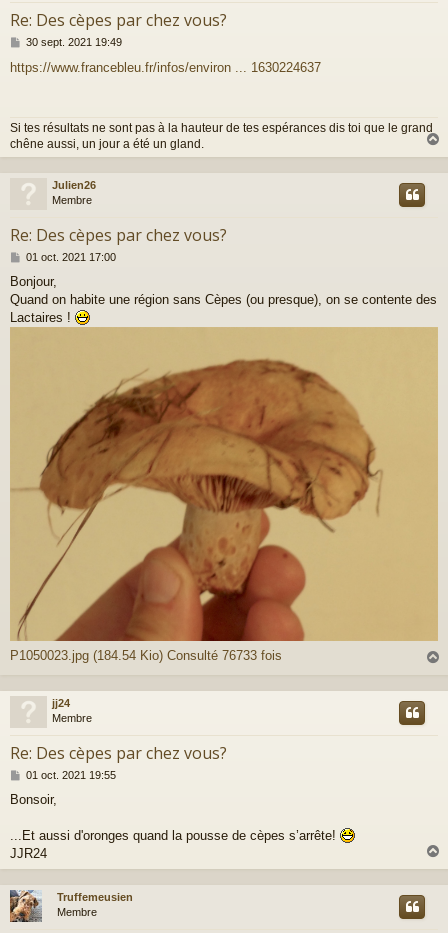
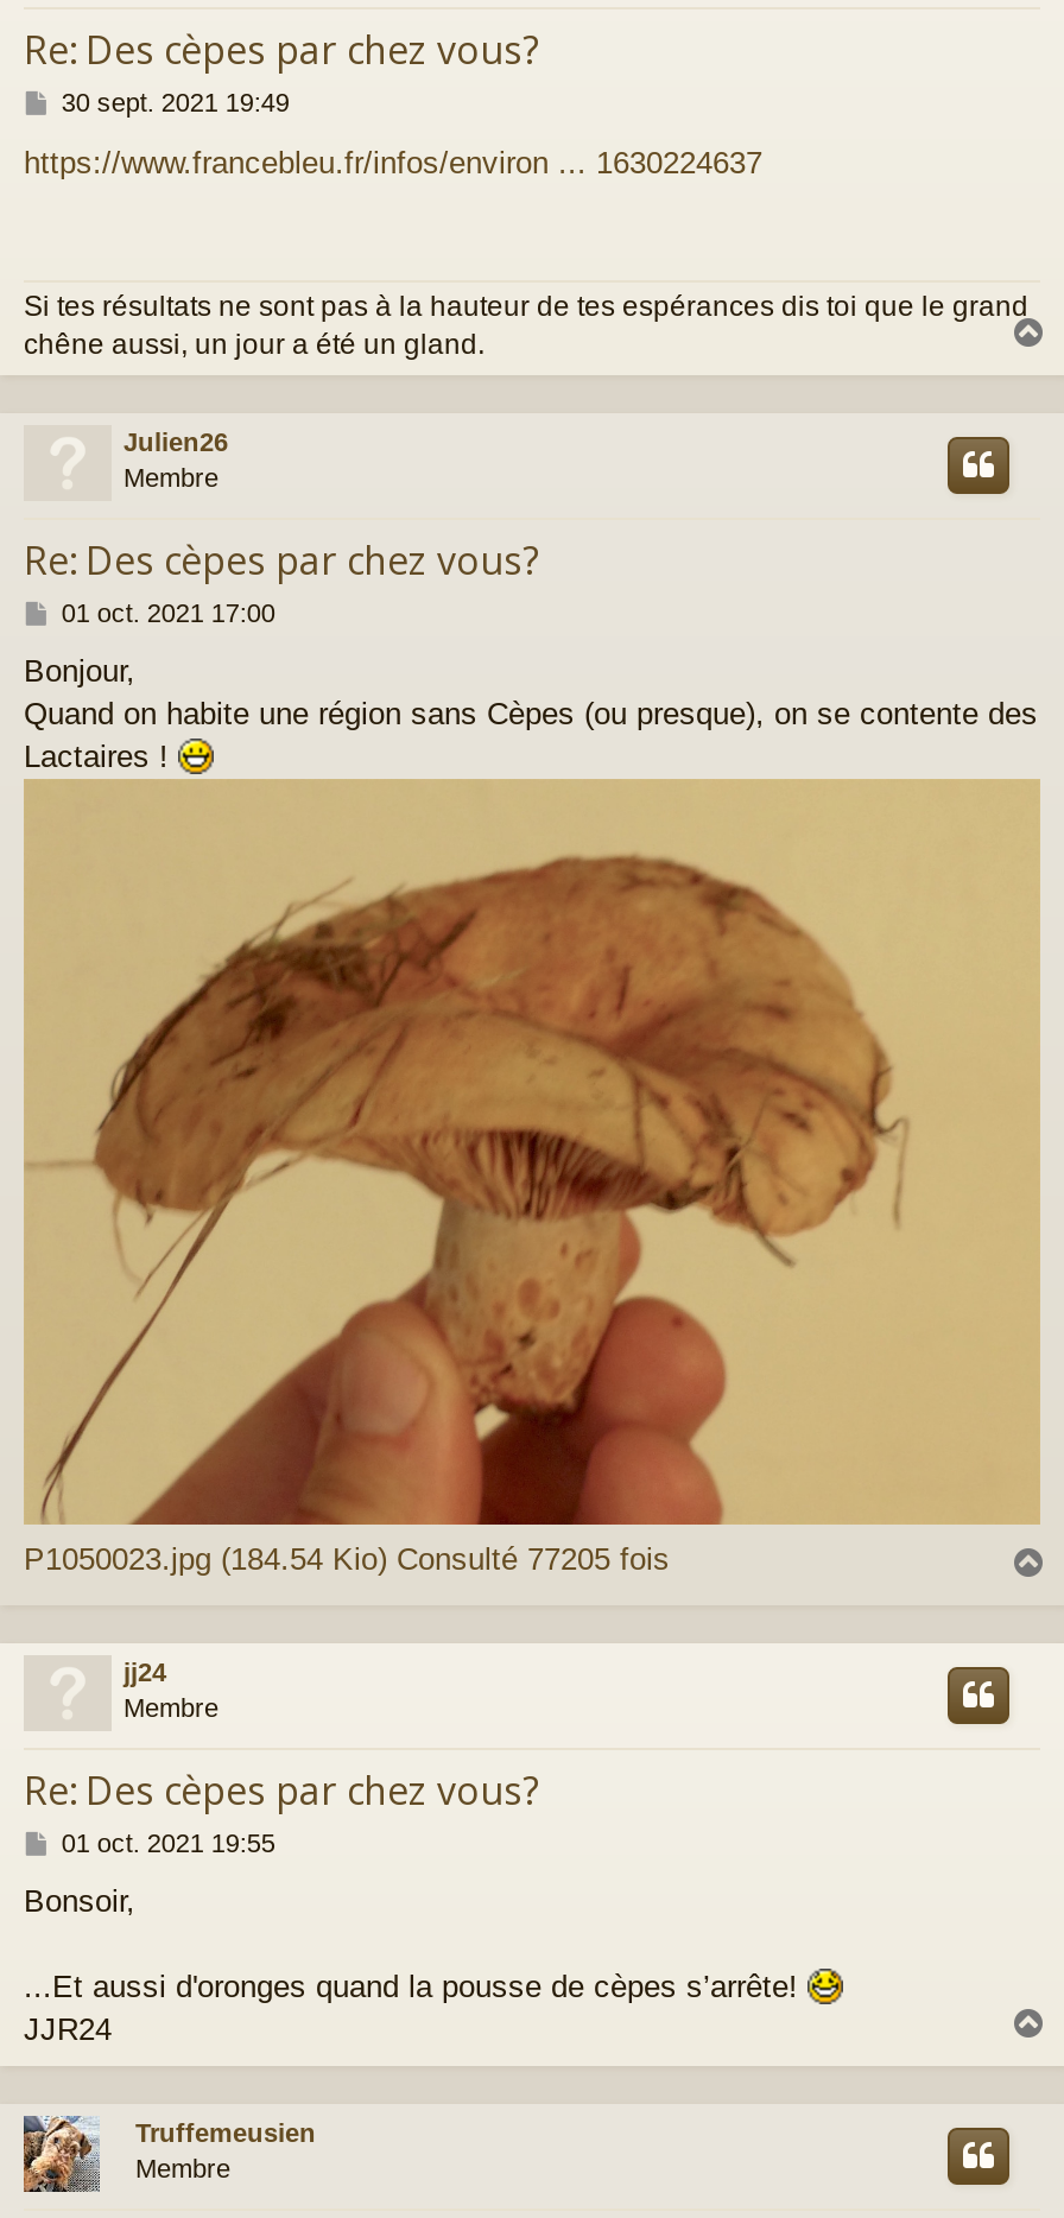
- P1050023.jpg (184.54 Kio) Consulté 76733 fois
+ P1050023.jpg (184.54 Kio) Consulté 77205 fois
